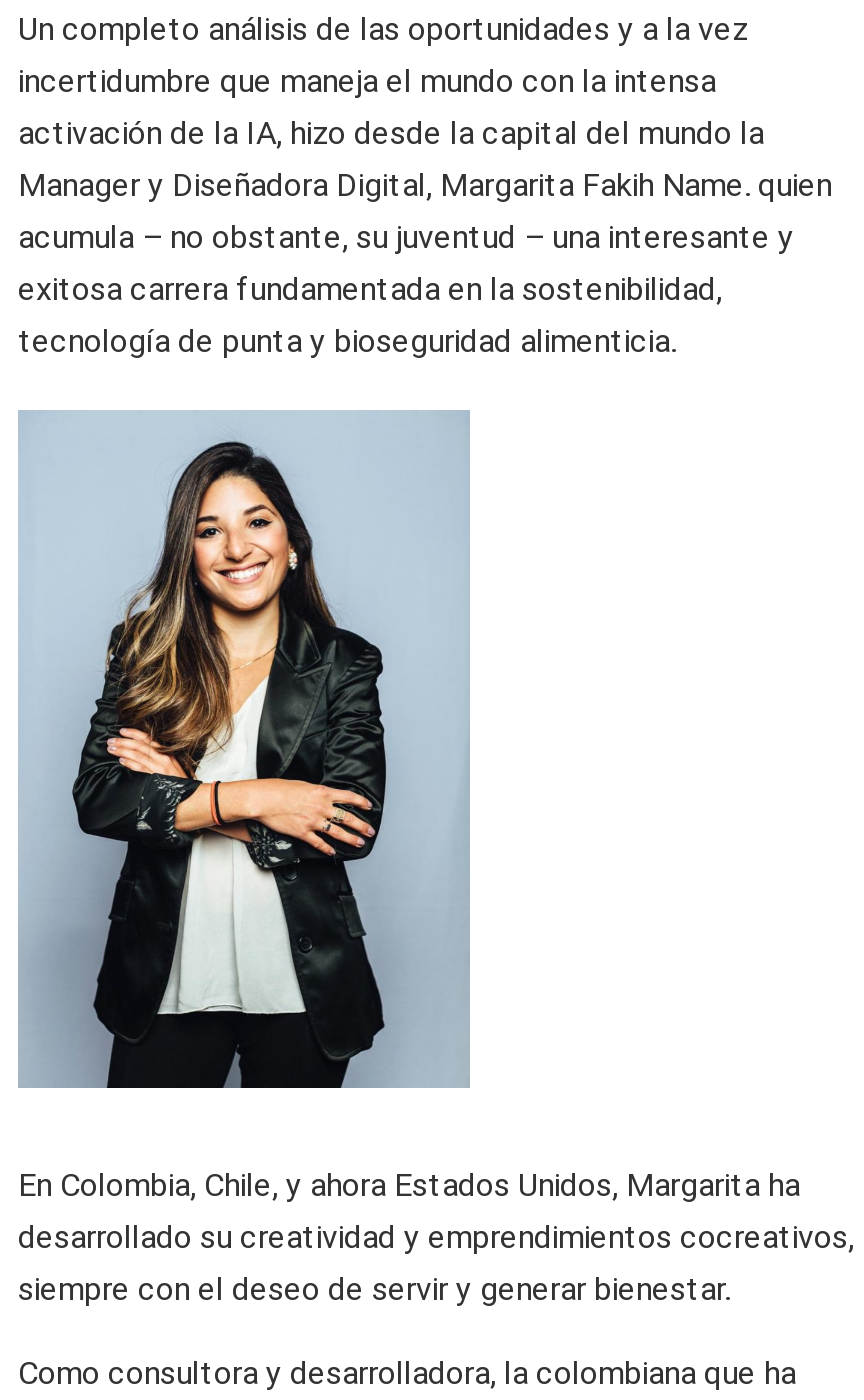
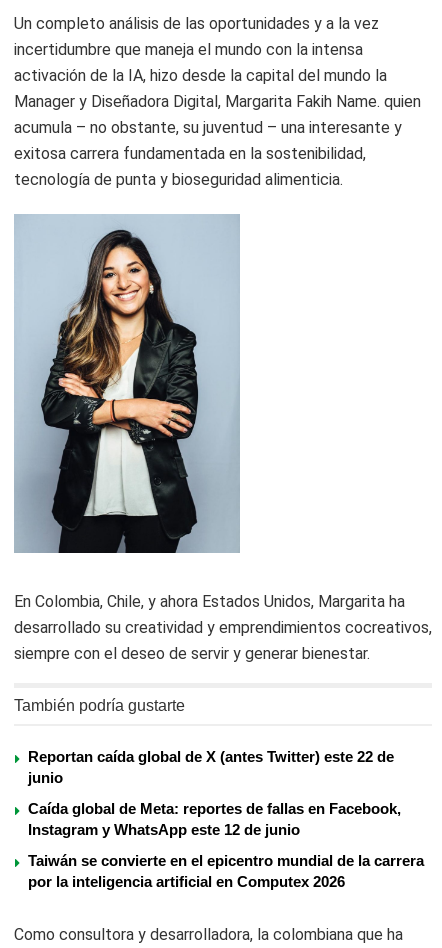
+ También podría gustarte
+ Reportan caída global de X (antes Twitter) este 22 de
+ junio
+ Caída global de Meta: reportes de fallas en Facebook,
+ Instagram y WhatsApp este 12 de junio
+ Taiwán se convierte en el epicentro mundial de la carrera
+ por la inteligencia artificial en Computex 2026
